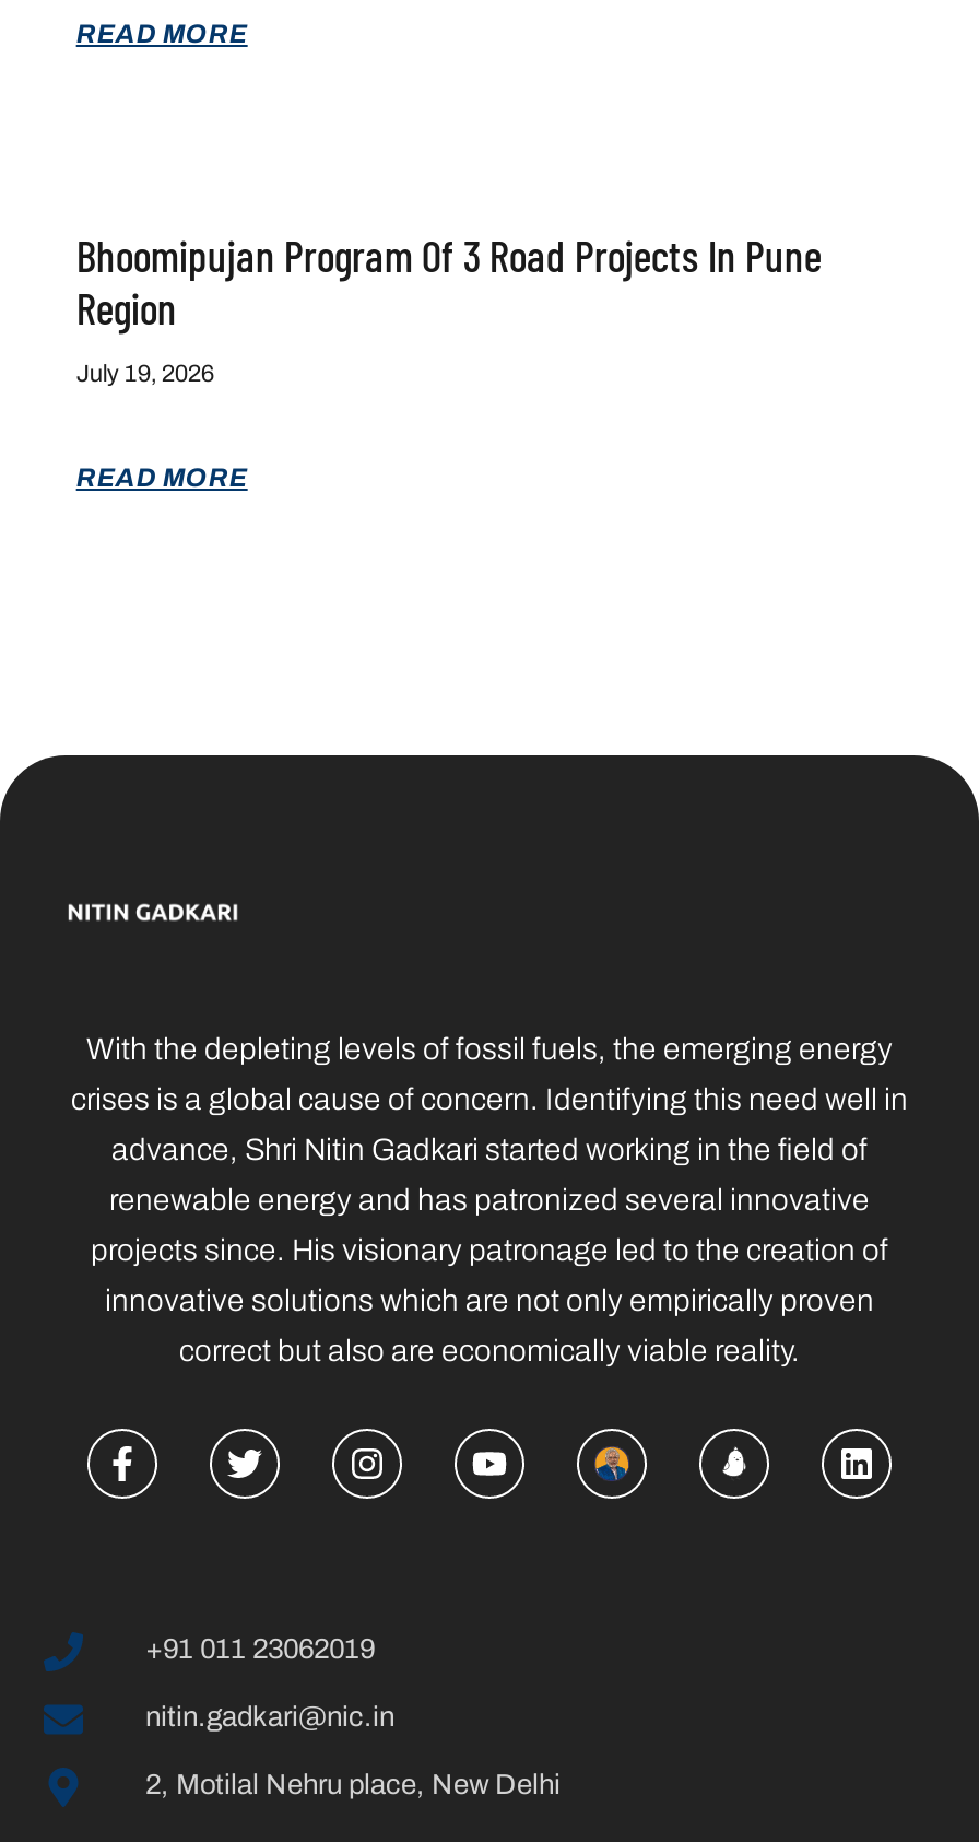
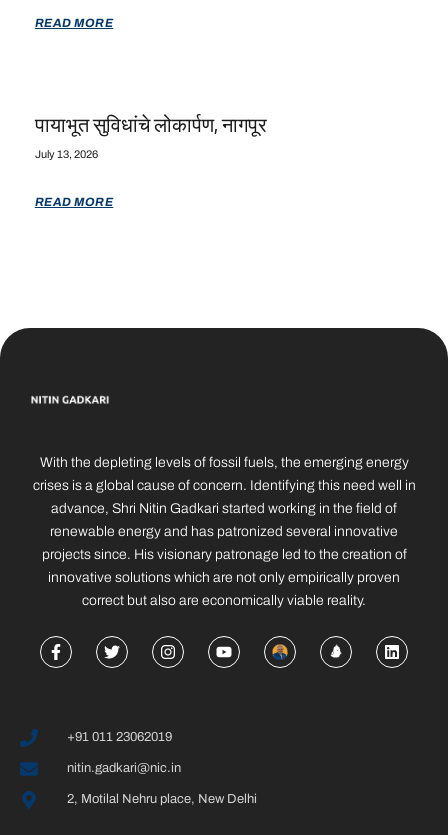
- Bhoomipujan Program Of 3 Road Projects In Pune
- Region
+ पायाभूत सुविधांचे लोकार्पण, नागपूर

- July 19, 2026
+ July 13, 2026
